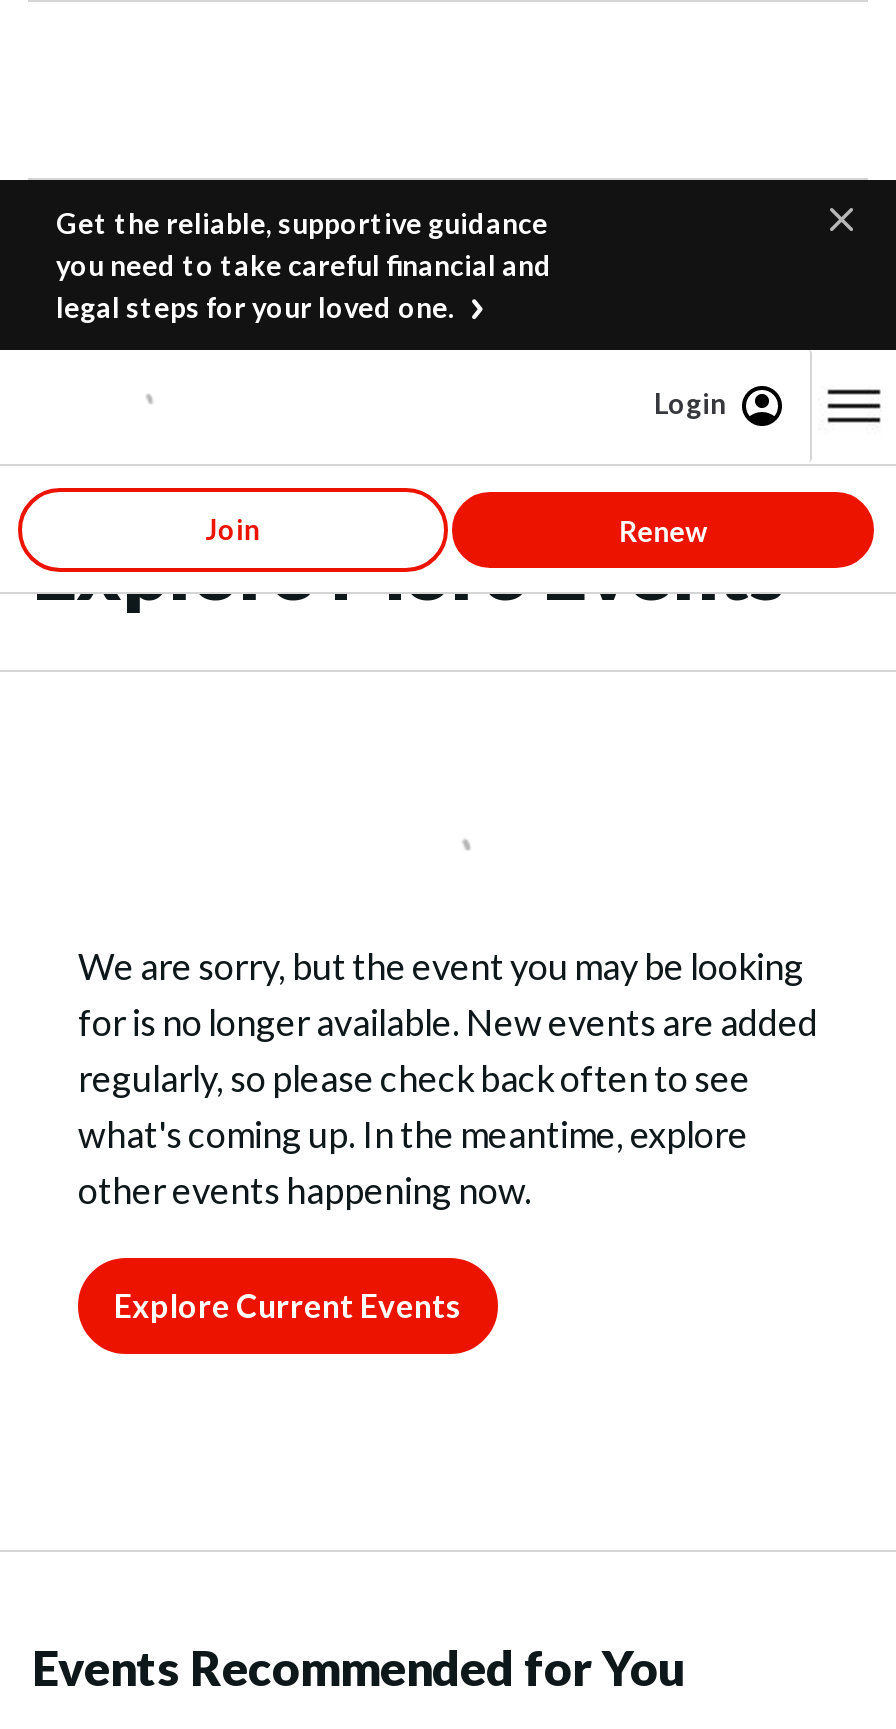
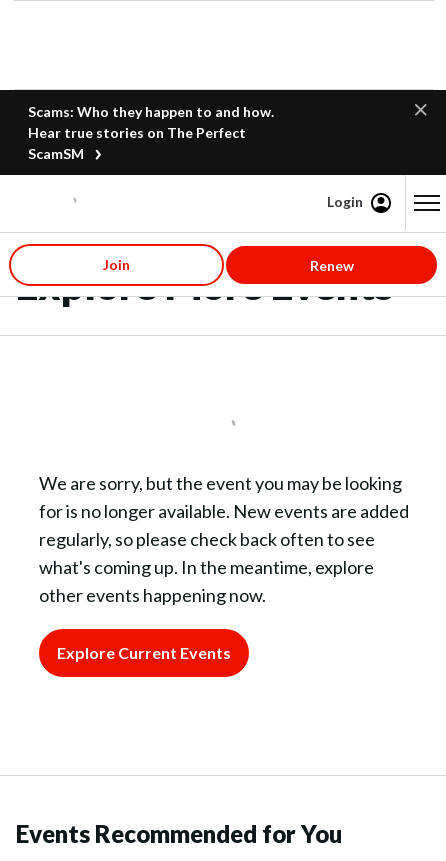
- Get the reliable, supportive guidance
- you need to take careful financial and
- legal steps for your loved one.
+ Scams: Who they happen to and how.
+ Hear true stories on The Perfect
+ ScamSM
